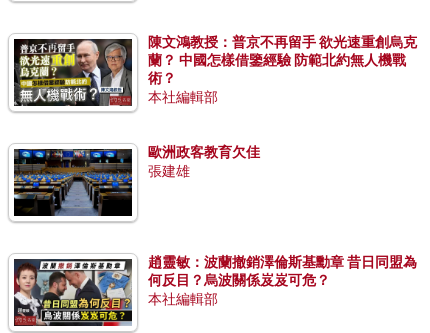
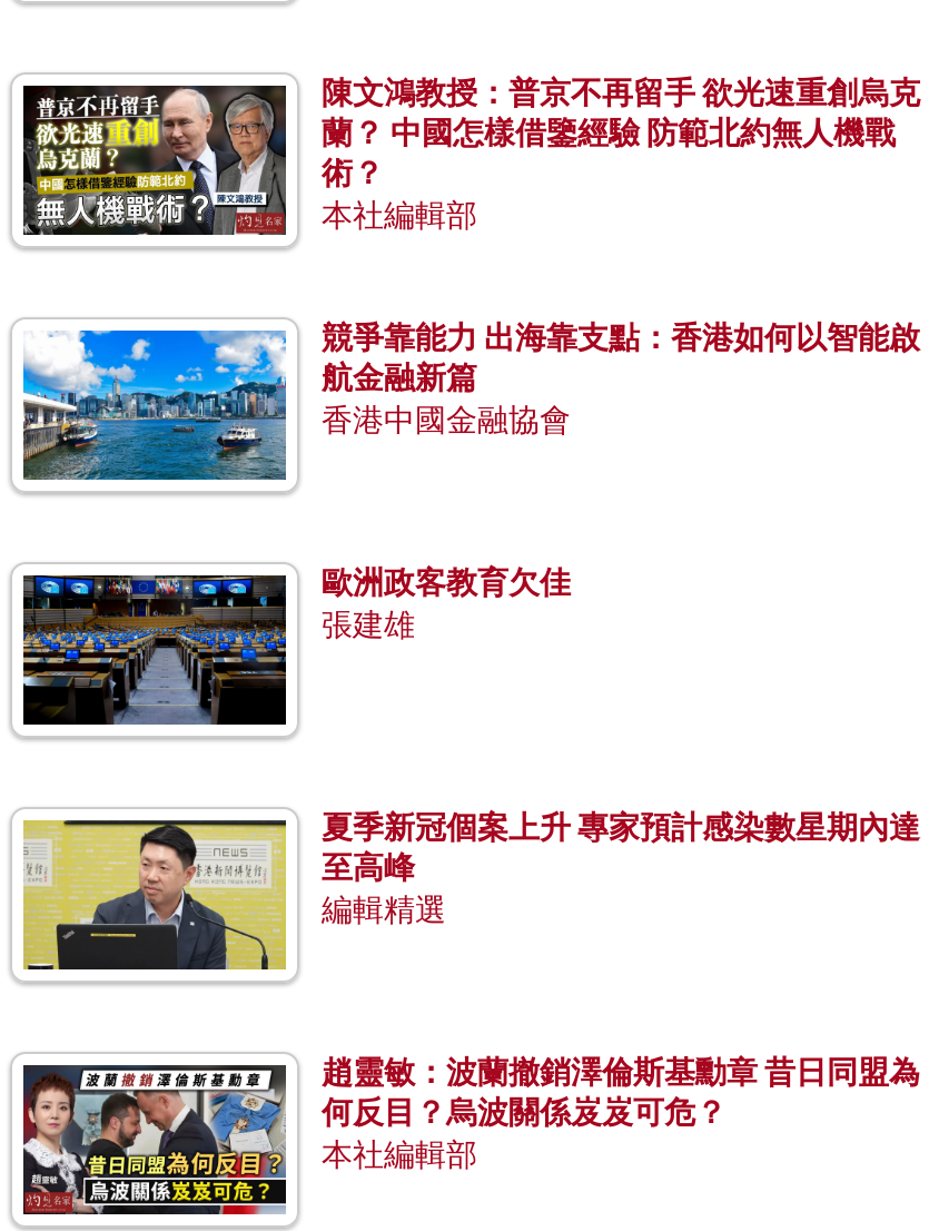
+ [image]
+ 競爭靠能力 出海靠支點：香港如何以智能啟
+ 航金融新篇
+ 香港中國金融協會

+ [image]
+ 夏季新冠個案上升 專家預計感染數星期內達
+ 至高峰
+ 編輯精選
